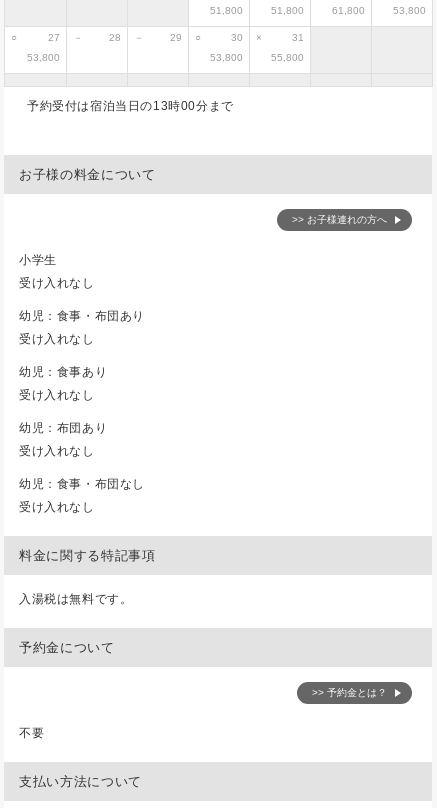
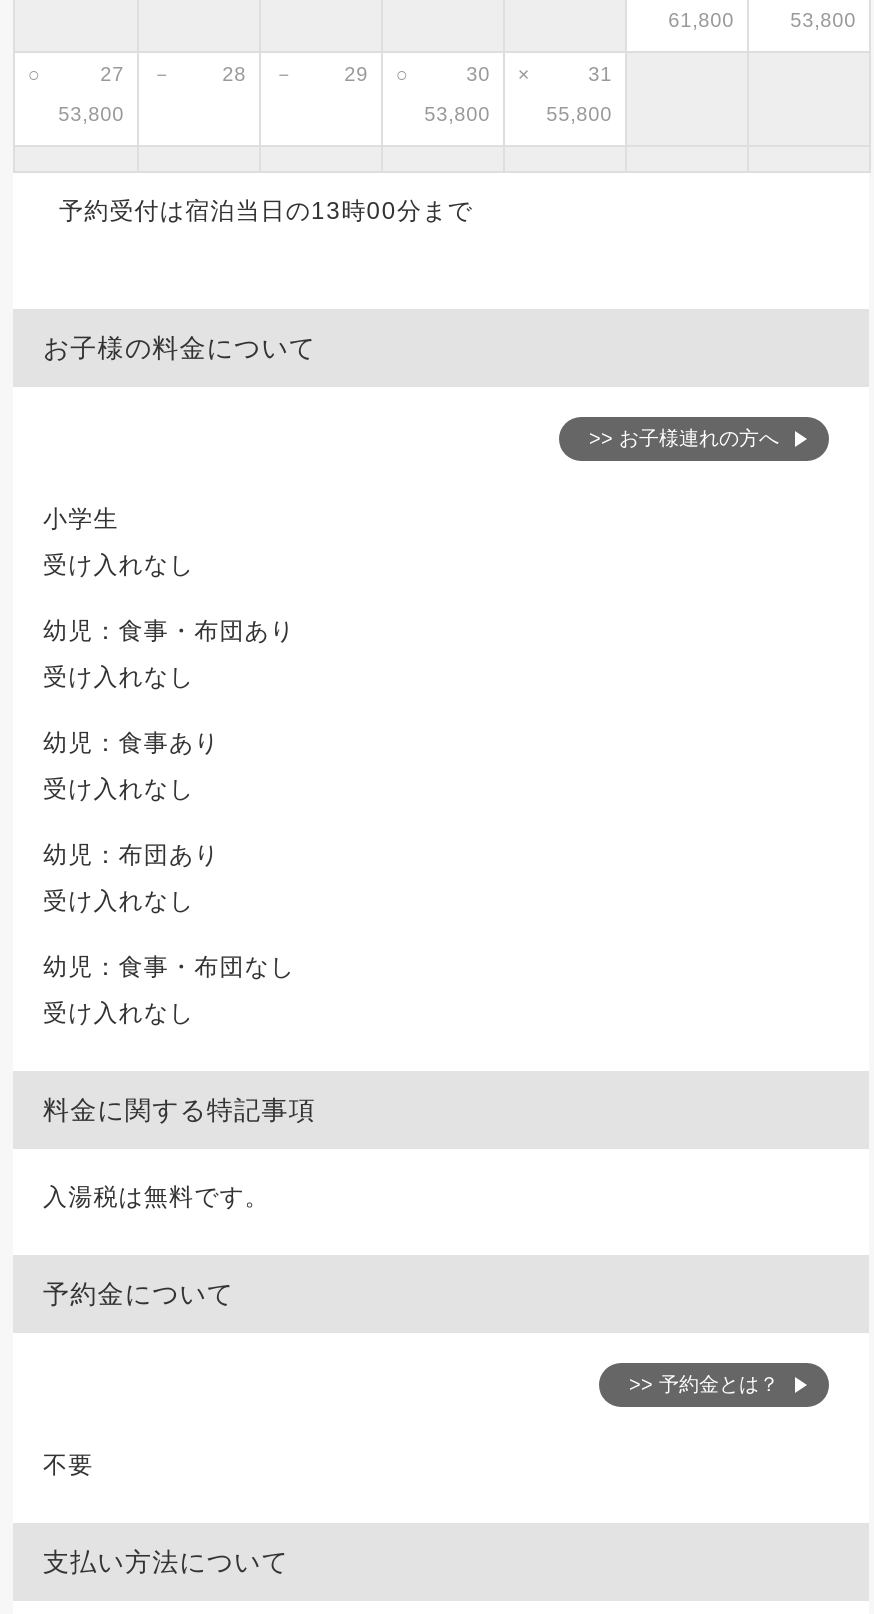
- 51,800

- 51,800
